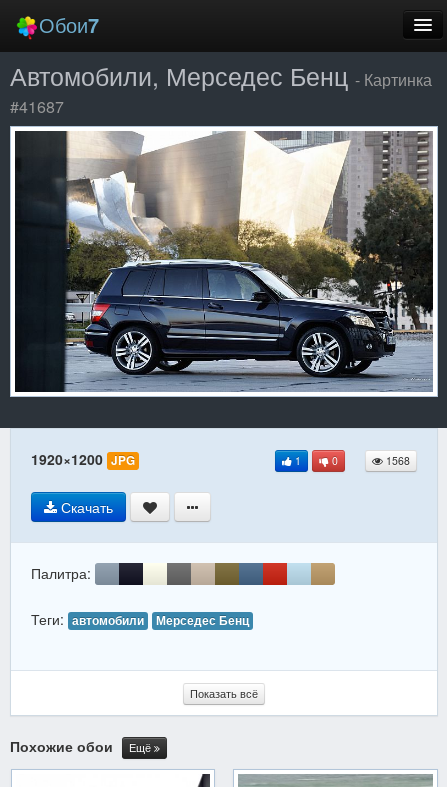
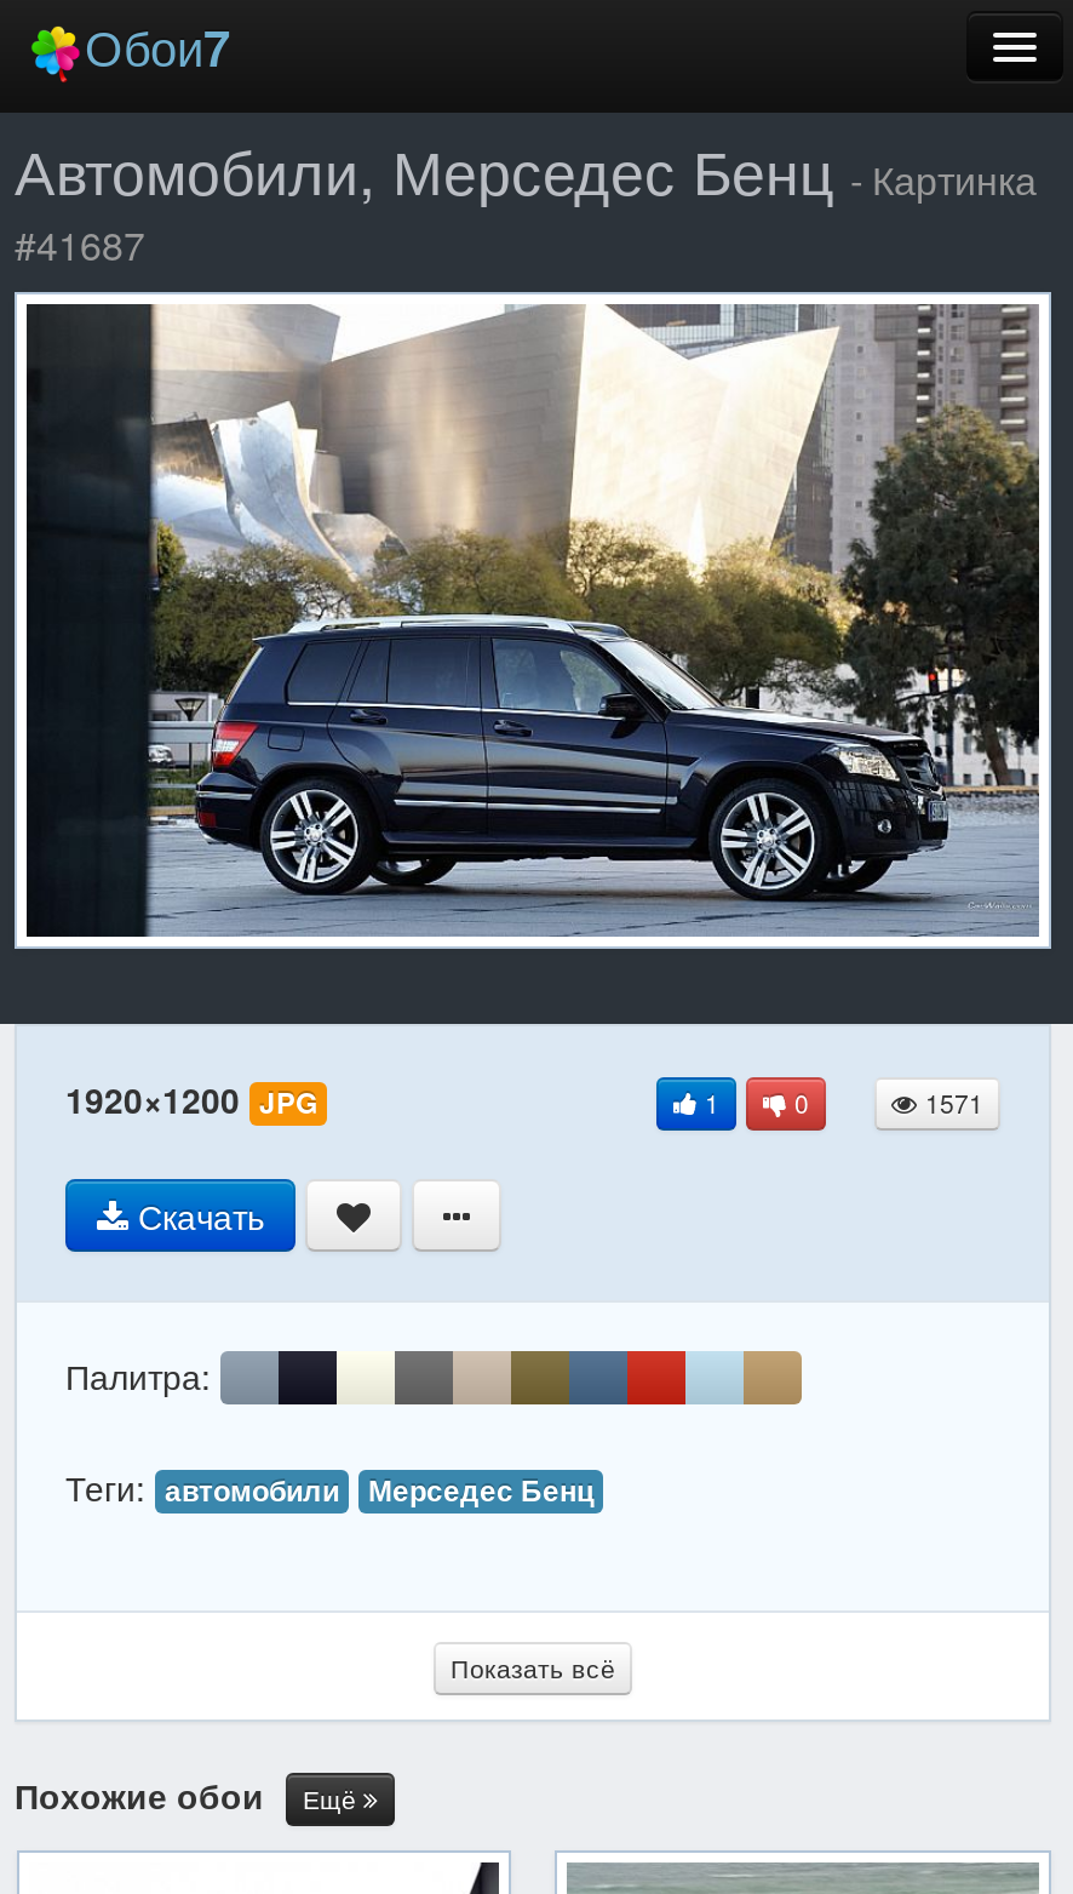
- 1568
+ 1571
